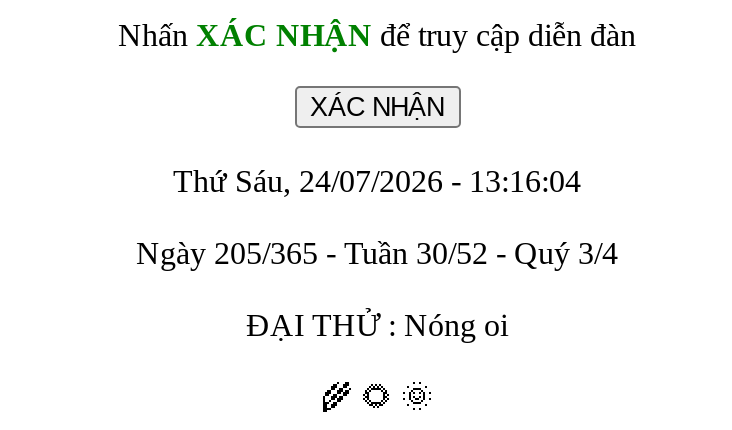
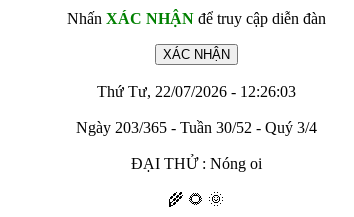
- Thứ Sáu, 24/07/2026 - 13:16:04
+ Thứ Tư, 22/07/2026 - 12:26:03

- Ngày 205/365 - Tuần 30/52 - Quý 3/4
+ Ngày 203/365 - Tuần 30/52 - Quý 3/4
